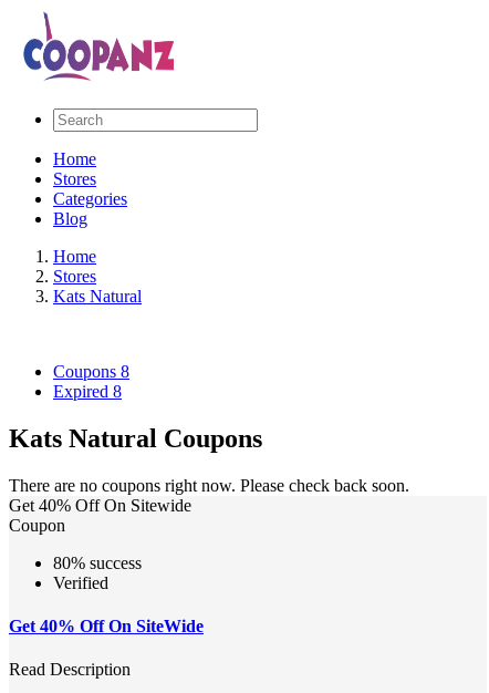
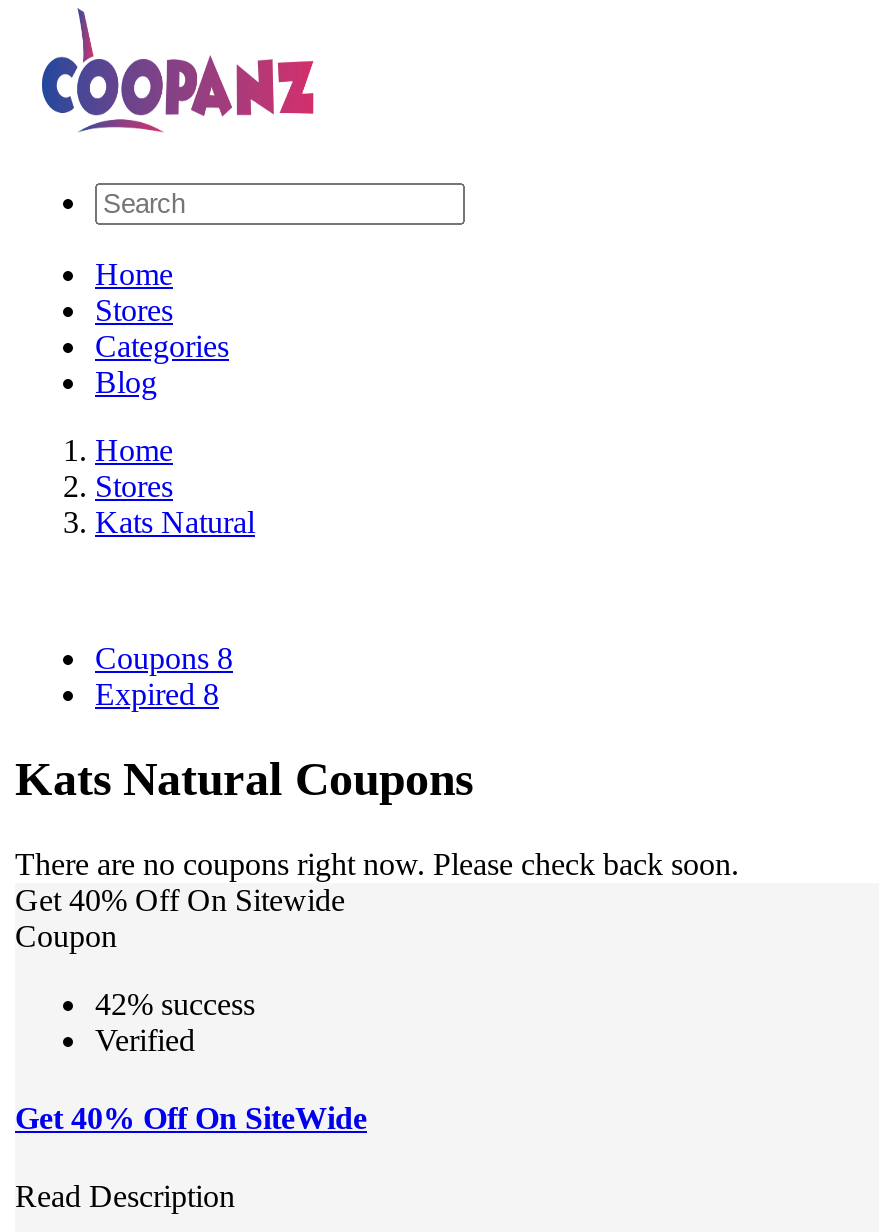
- 80% success
+ 42% success
